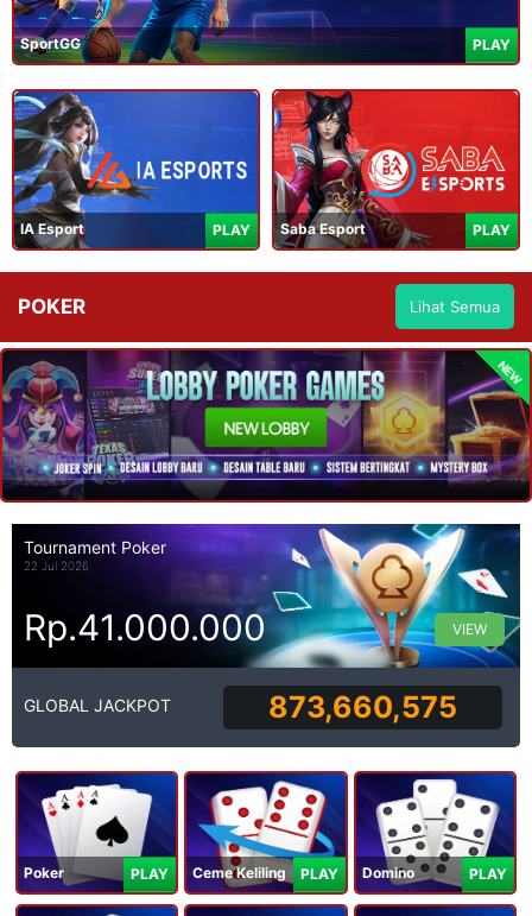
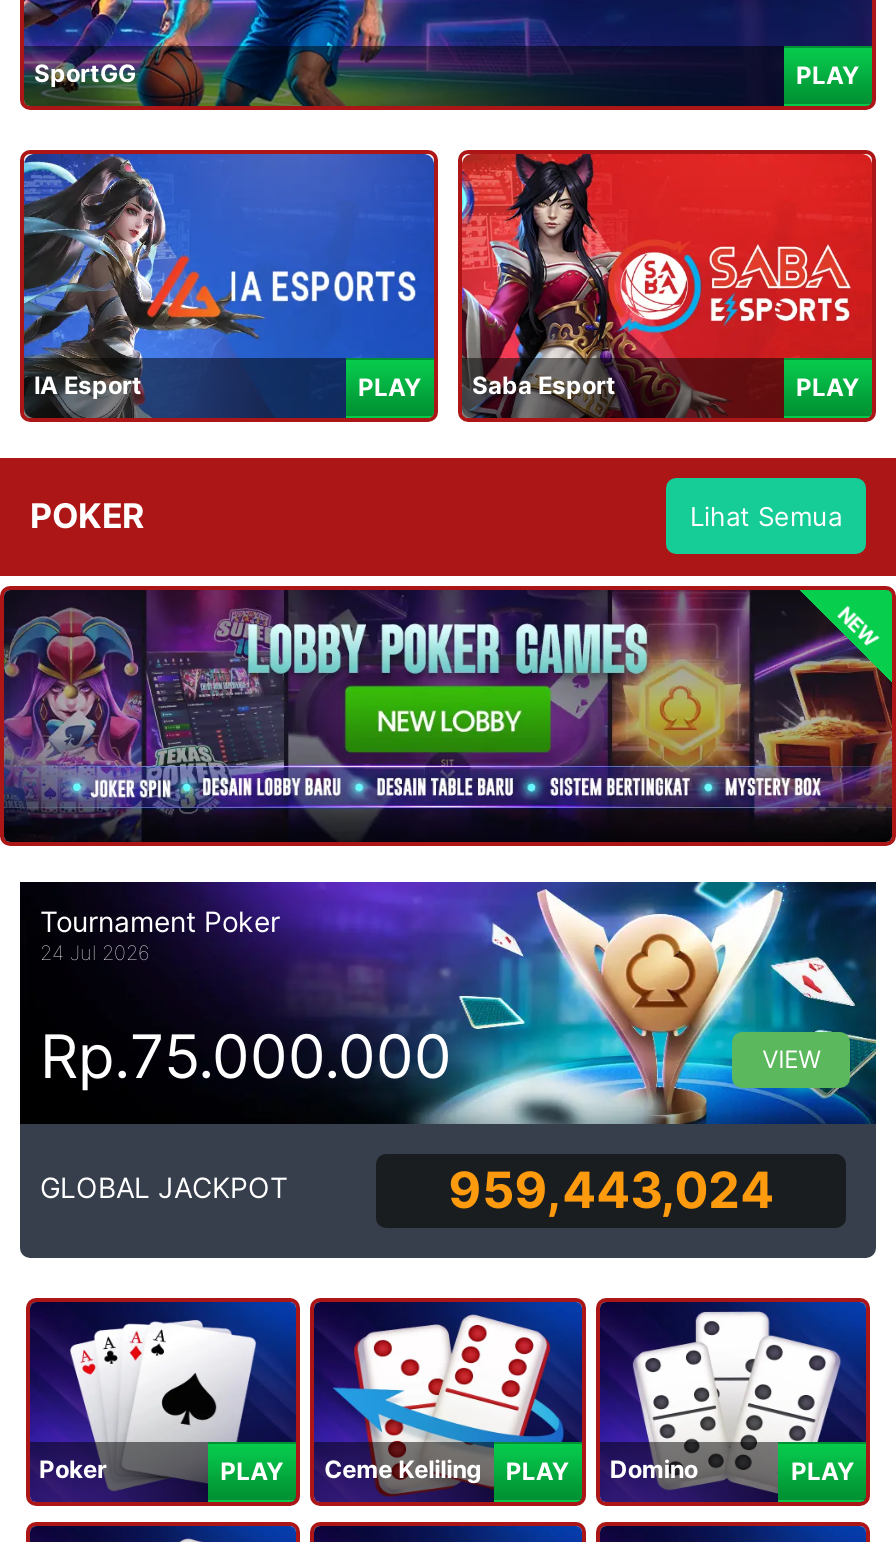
- 22 Jul 2026
+ 24 Jul 2026

- Rp.41.000.000
+ Rp.75.000.000

- 873,660,575
+ 959,443,024
